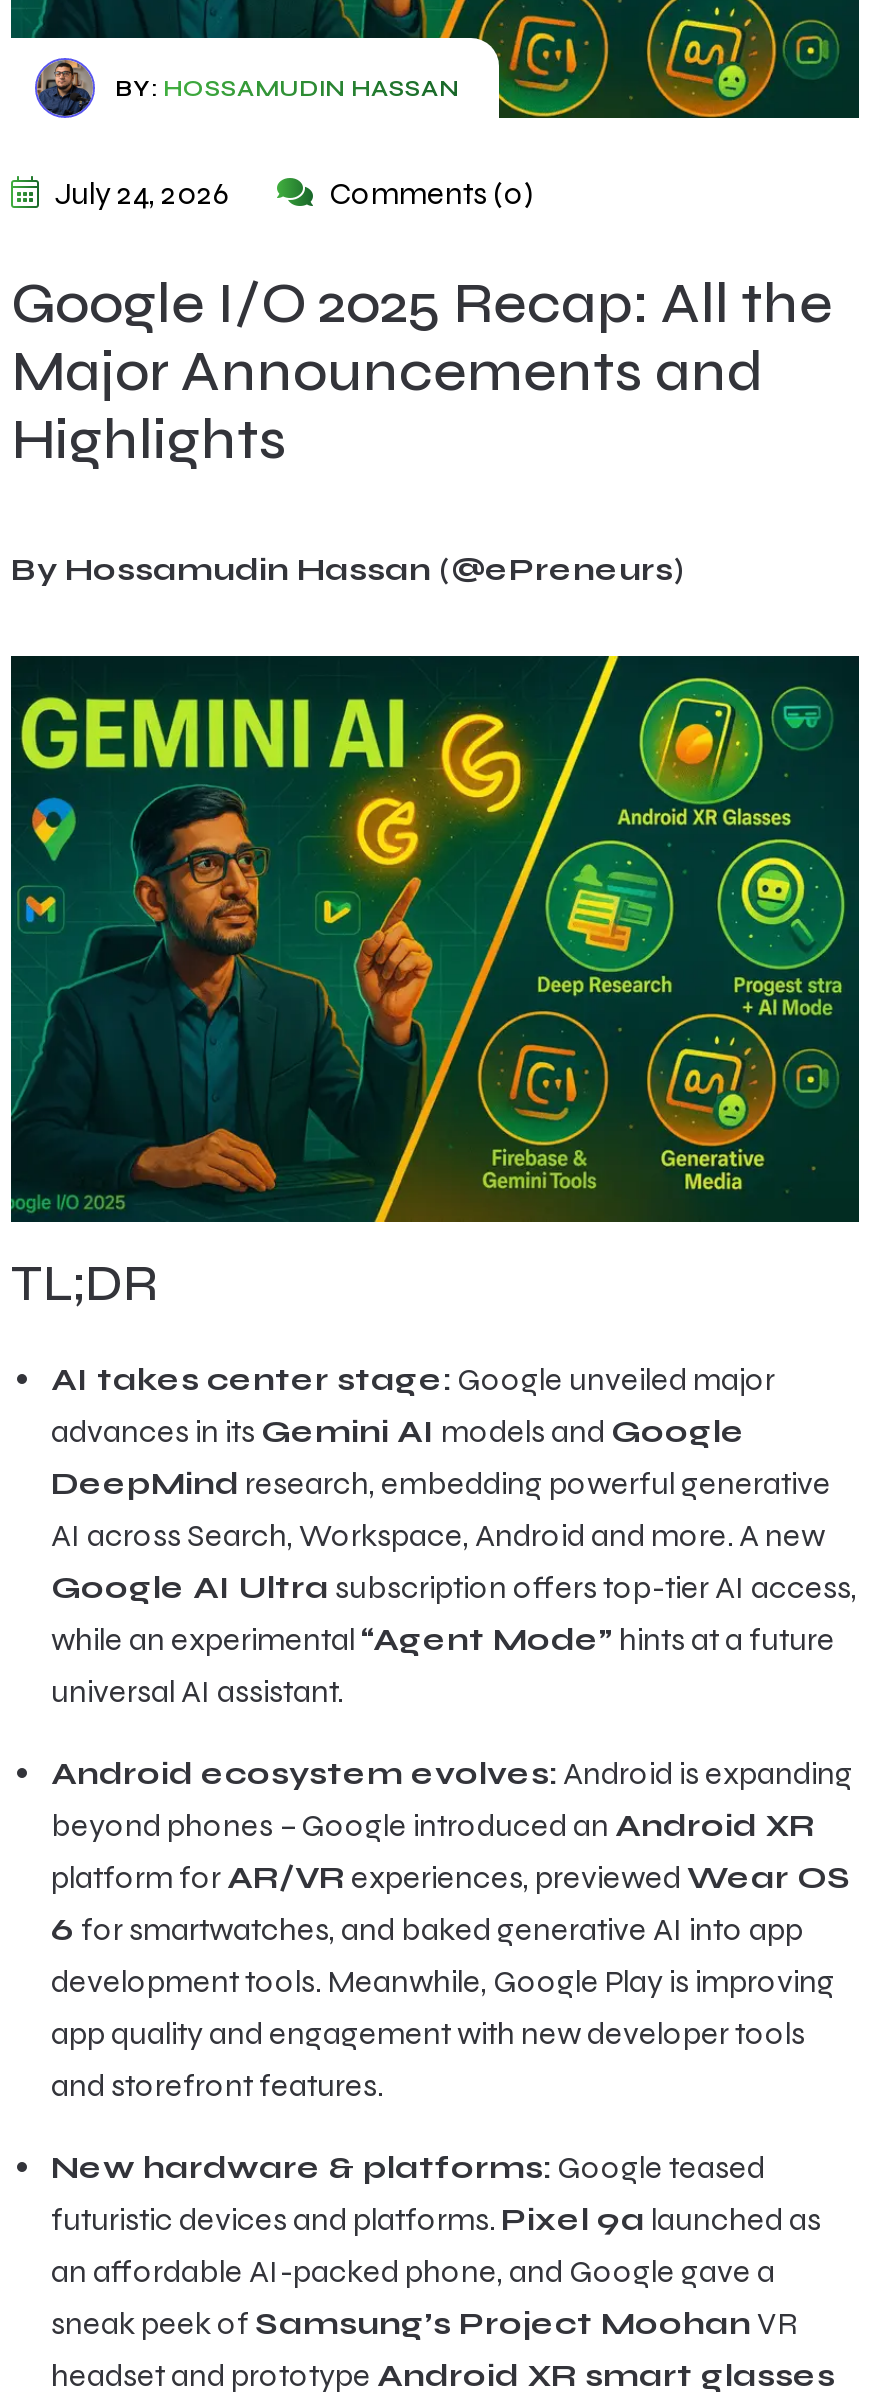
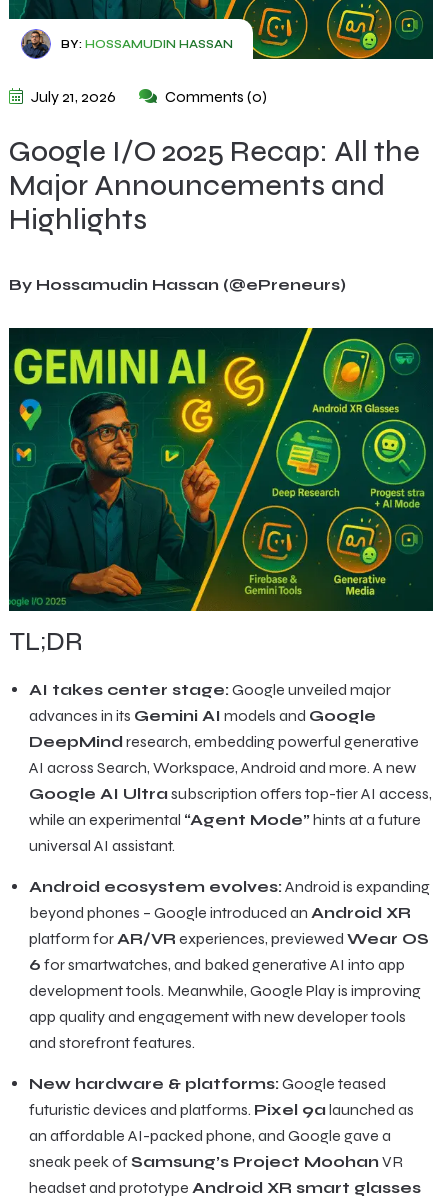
- July 24, 2026
+ July 21, 2026
